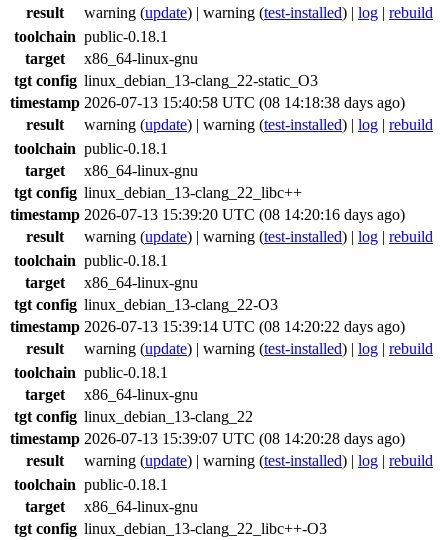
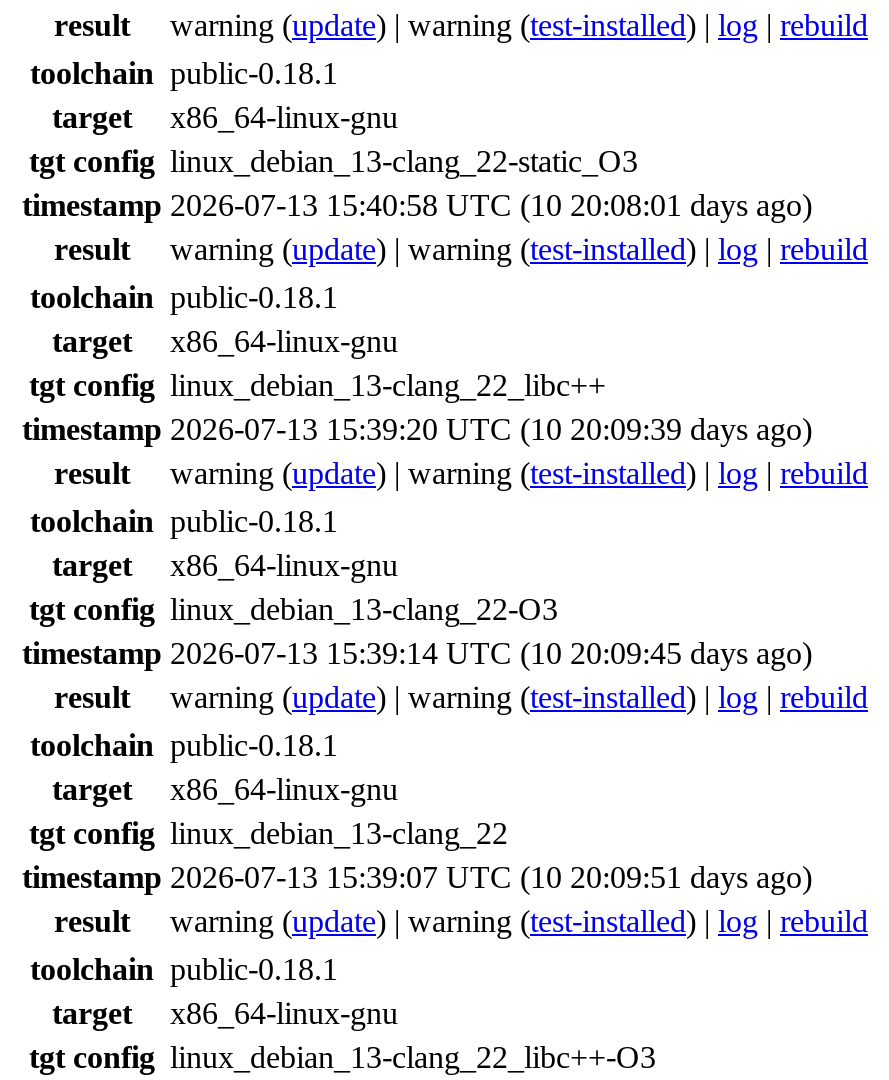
- timestamp 2026-07-13 15:40:58 UTC (08 14:18:38 days ago)
+ timestamp 2026-07-13 15:40:58 UTC (10 20:08:01 days ago)

- timestamp 2026-07-13 15:39:20 UTC (08 14:20:16 days ago)
+ timestamp 2026-07-13 15:39:20 UTC (10 20:09:39 days ago)

- timestamp 2026-07-13 15:39:14 UTC (08 14:20:22 days ago)
+ timestamp 2026-07-13 15:39:14 UTC (10 20:09:45 days ago)

- timestamp 2026-07-13 15:39:07 UTC (08 14:20:28 days ago)
+ timestamp 2026-07-13 15:39:07 UTC (10 20:09:51 days ago)
